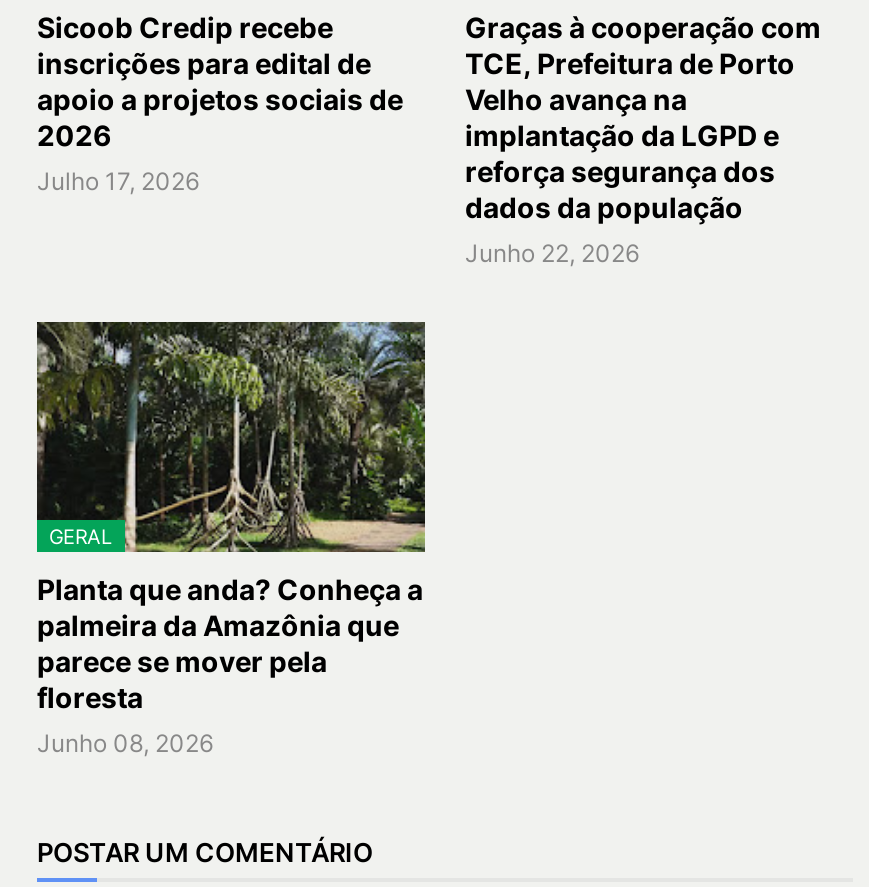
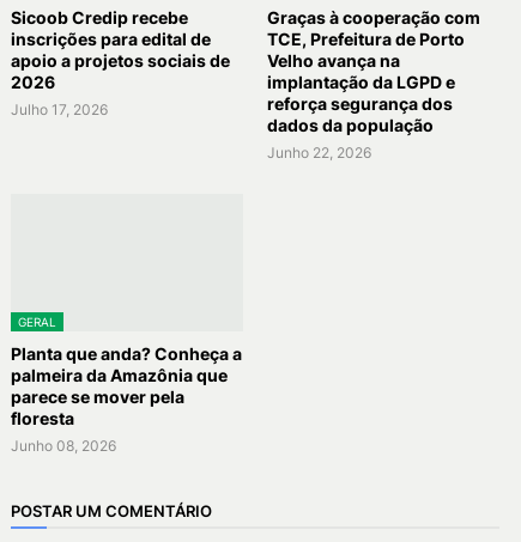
- [image]
